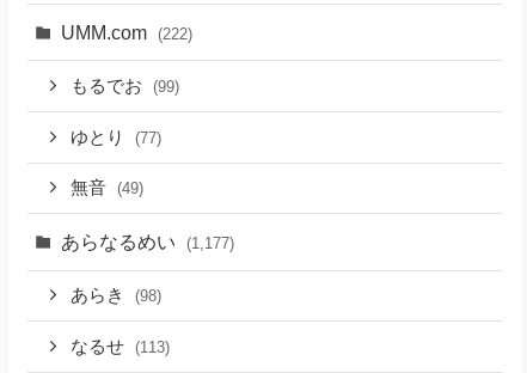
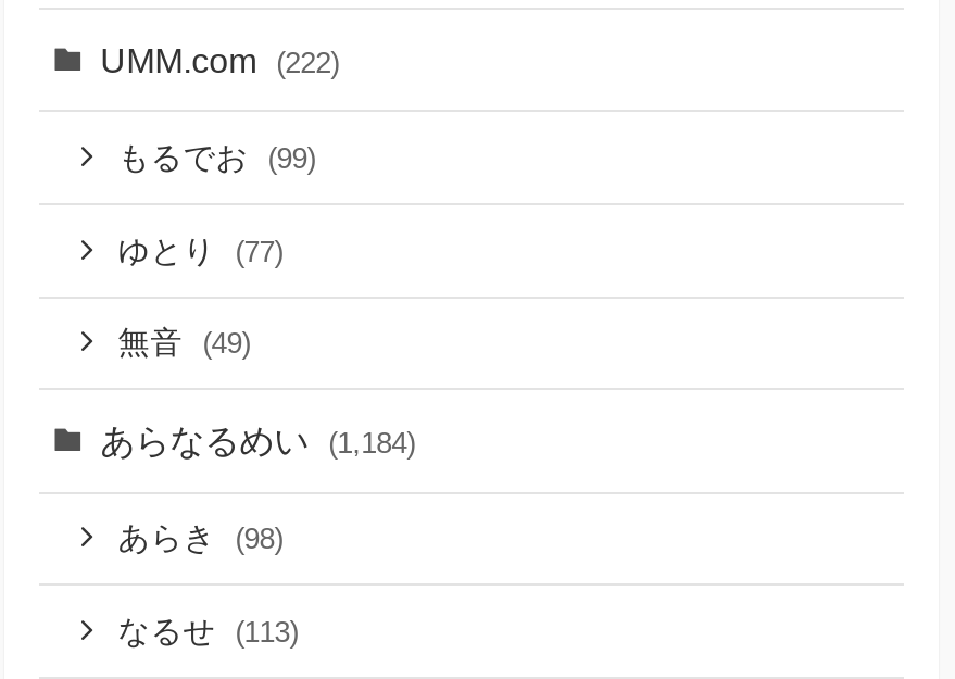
- あらなるめい (1,177)
+ あらなるめい (1,184)
